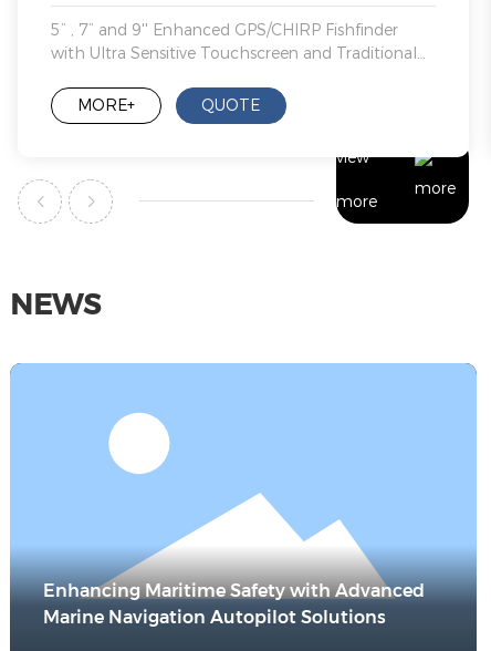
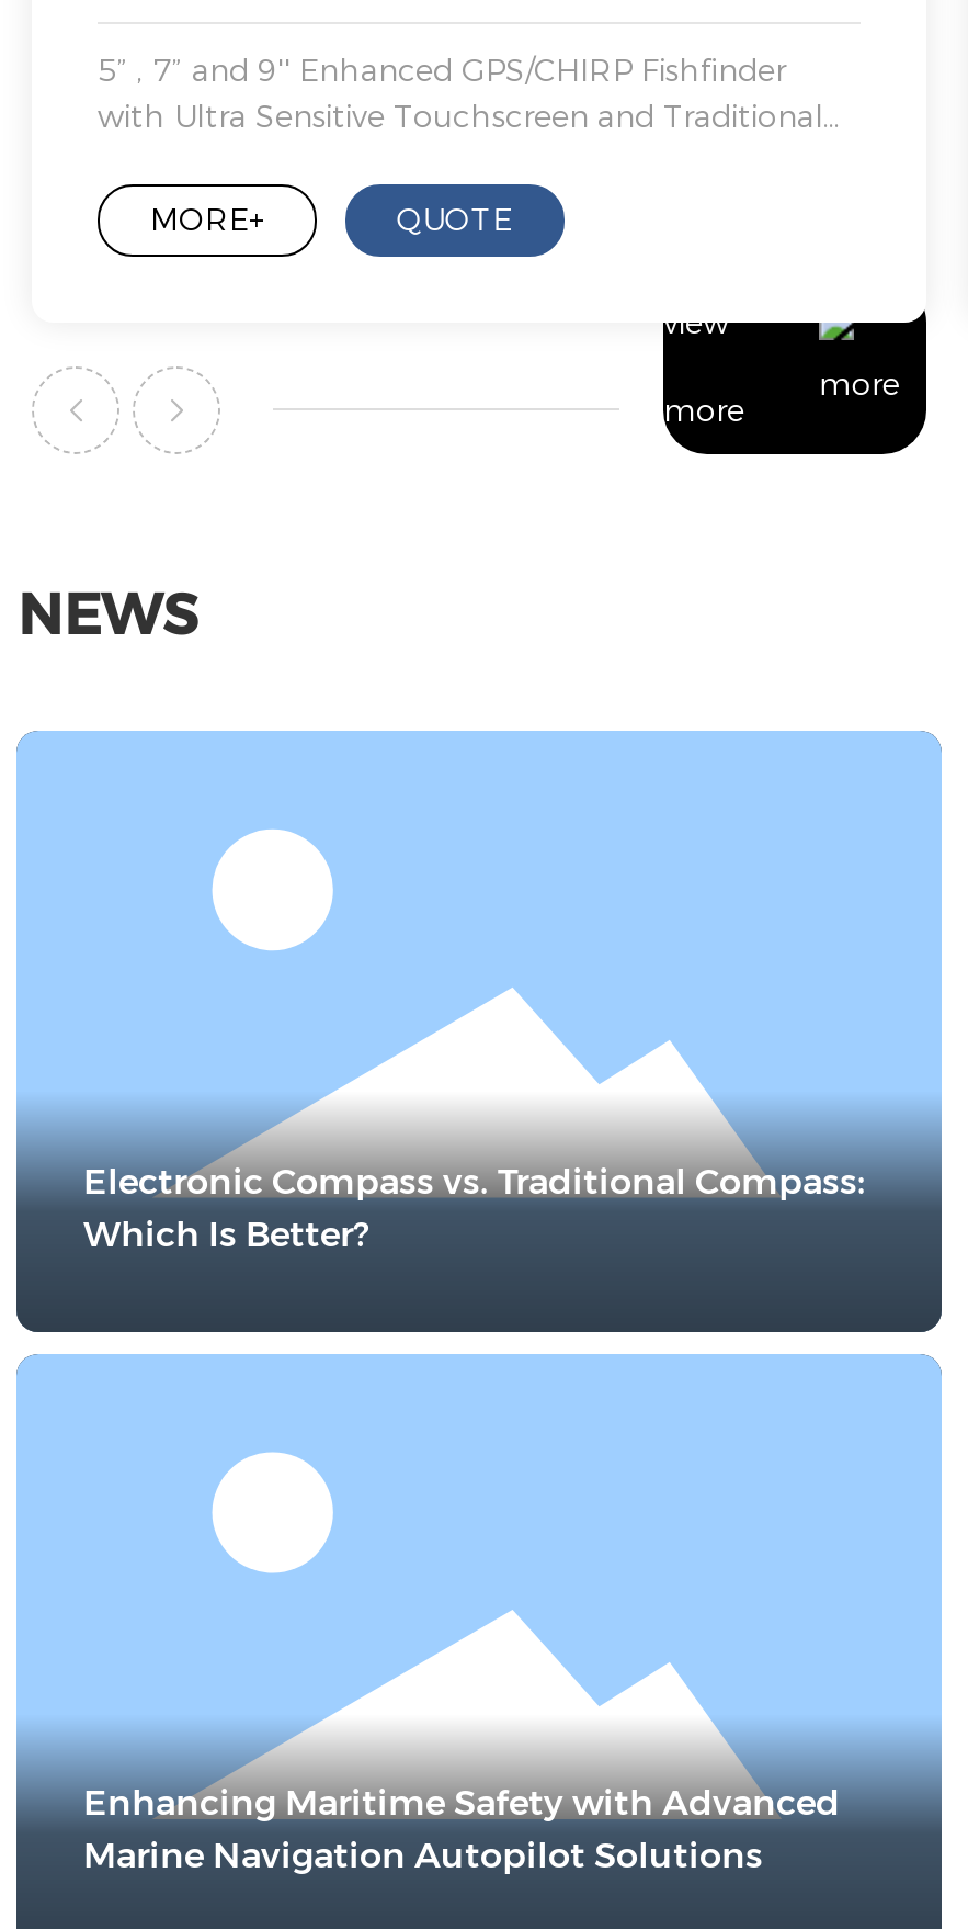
+ Electronic Compass vs. Traditional Compass:
+ Which Is Better?
